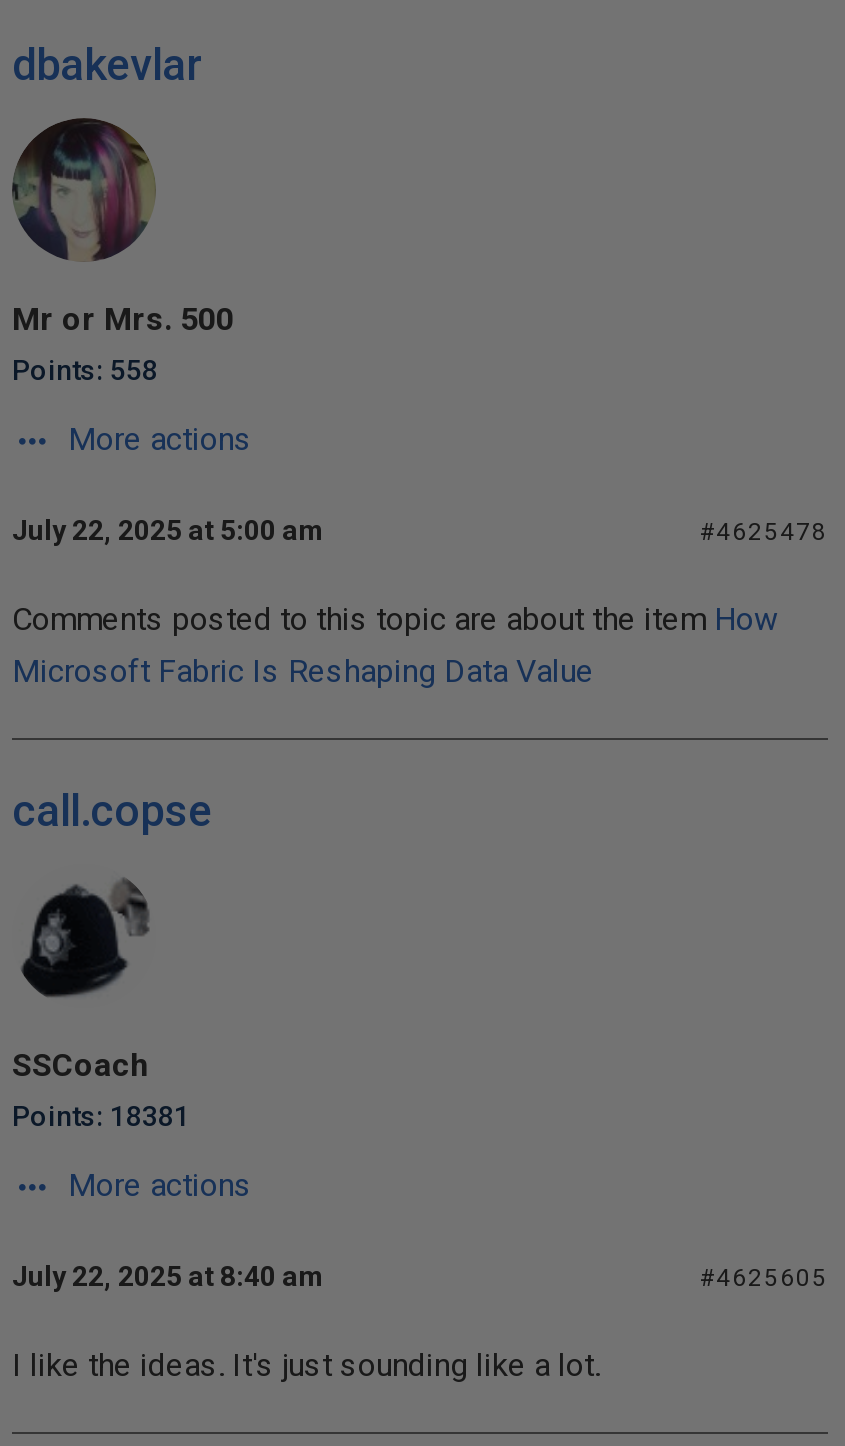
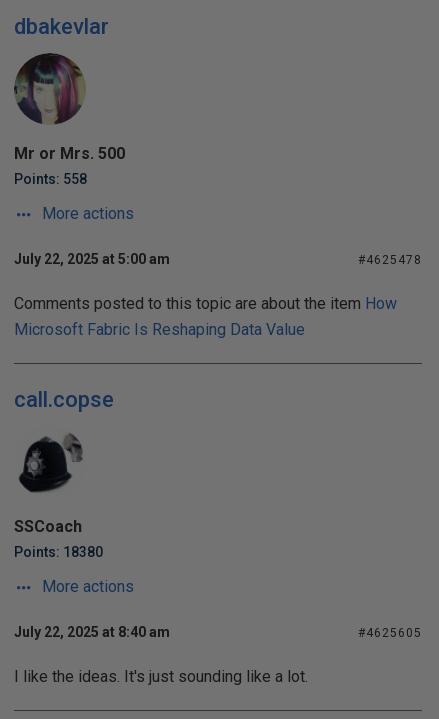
- Points: 18381
+ Points: 18380
